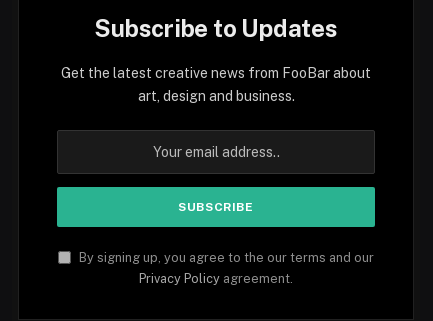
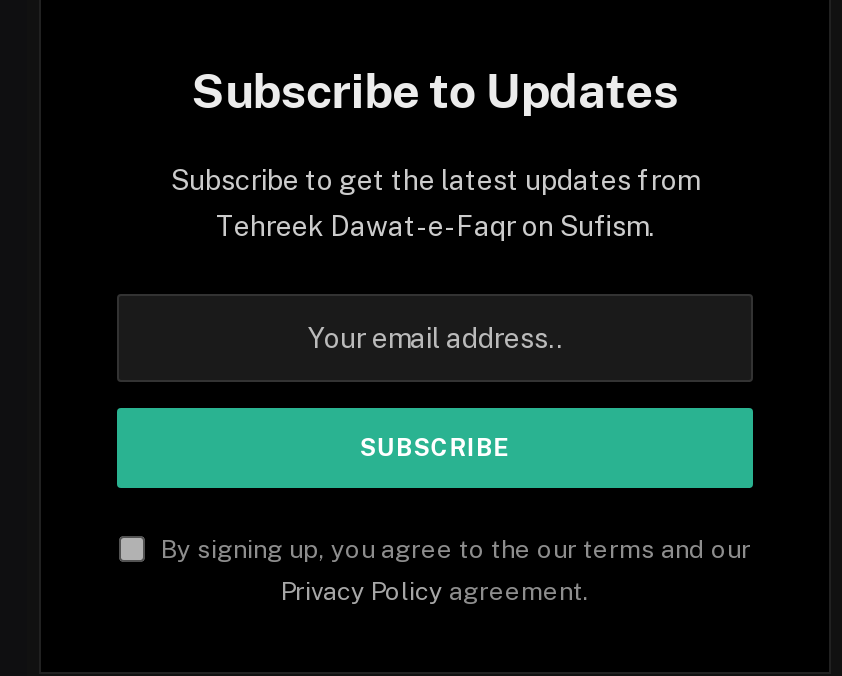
- Get the latest creative news from FooBar about
- art, design and business.
+ Subscribe to get the latest updates from
+ Tehreek Dawat-e-Faqr on Sufism.
